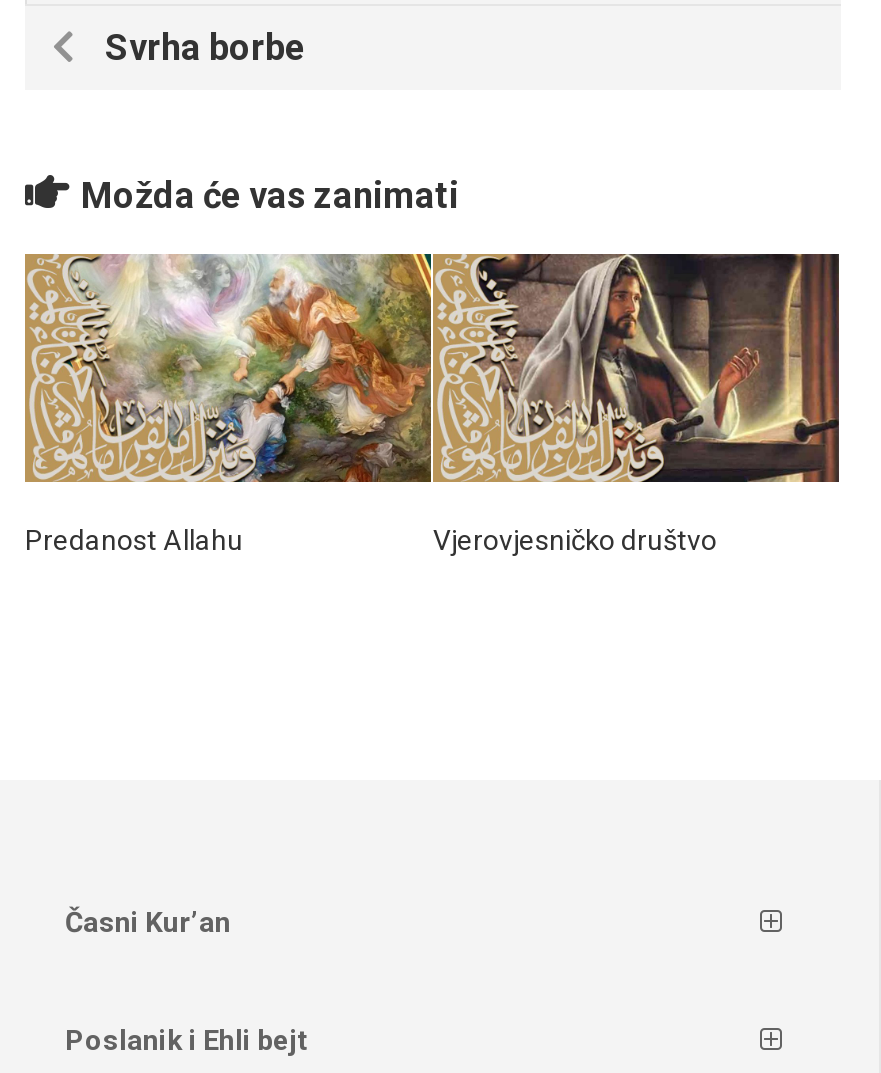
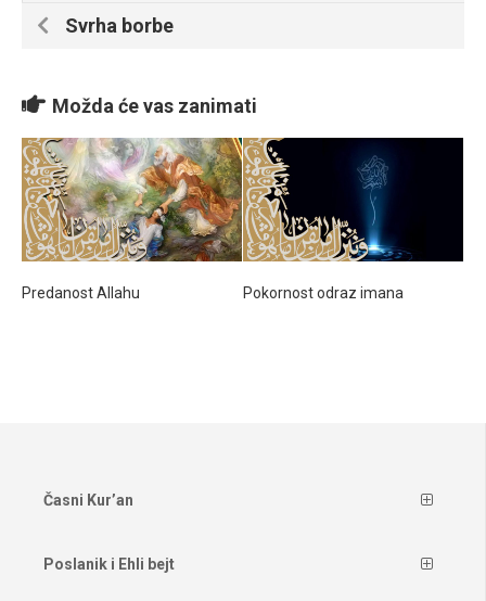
- [image]
- Vjerovjesničko društvo
+ [image]
+ Pokornost odraz imana
